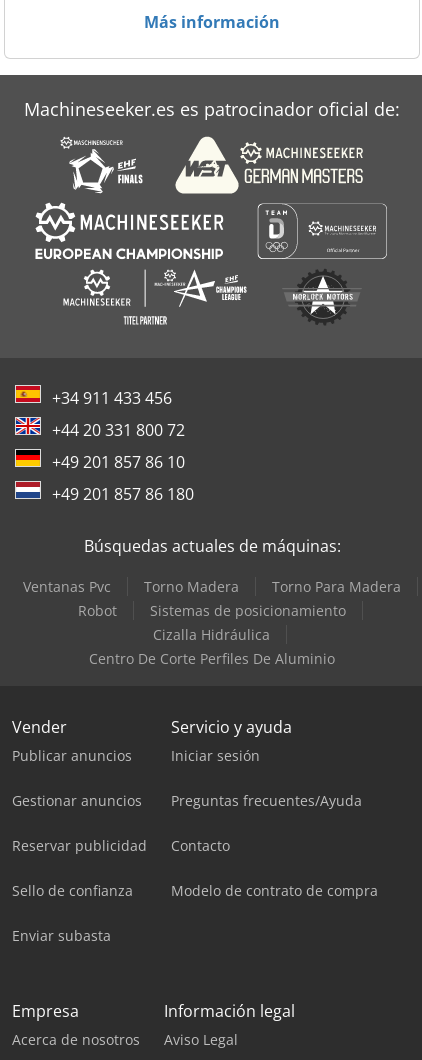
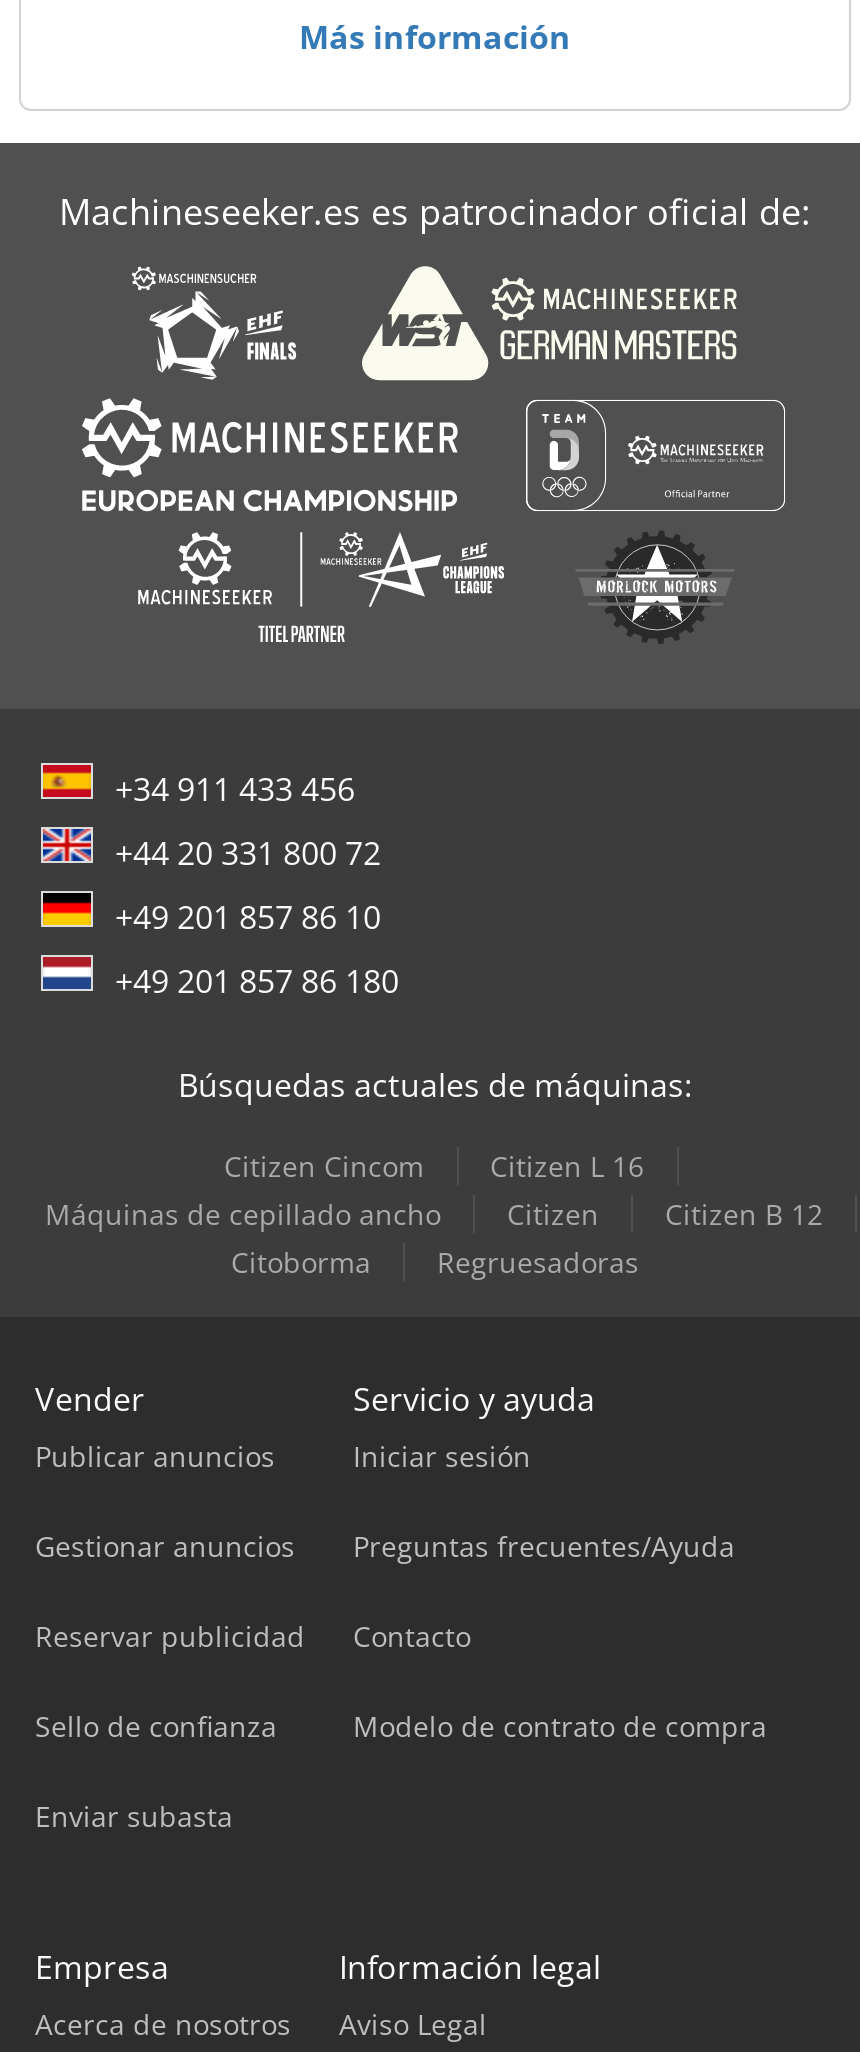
- Ventanas Pvc
- Torno Madera
- Torno Para Madera
- Robot
- Sistemas de posicionamiento
- Cizalla Hidráulica
- Centro De Corte Perfiles De Aluminio
+ Citizen Cincom
+ Citizen L 16
+ Máquinas de cepillado ancho
+ Citizen
+ Citizen B 12
+ Citoborma
+ Regruesadoras
